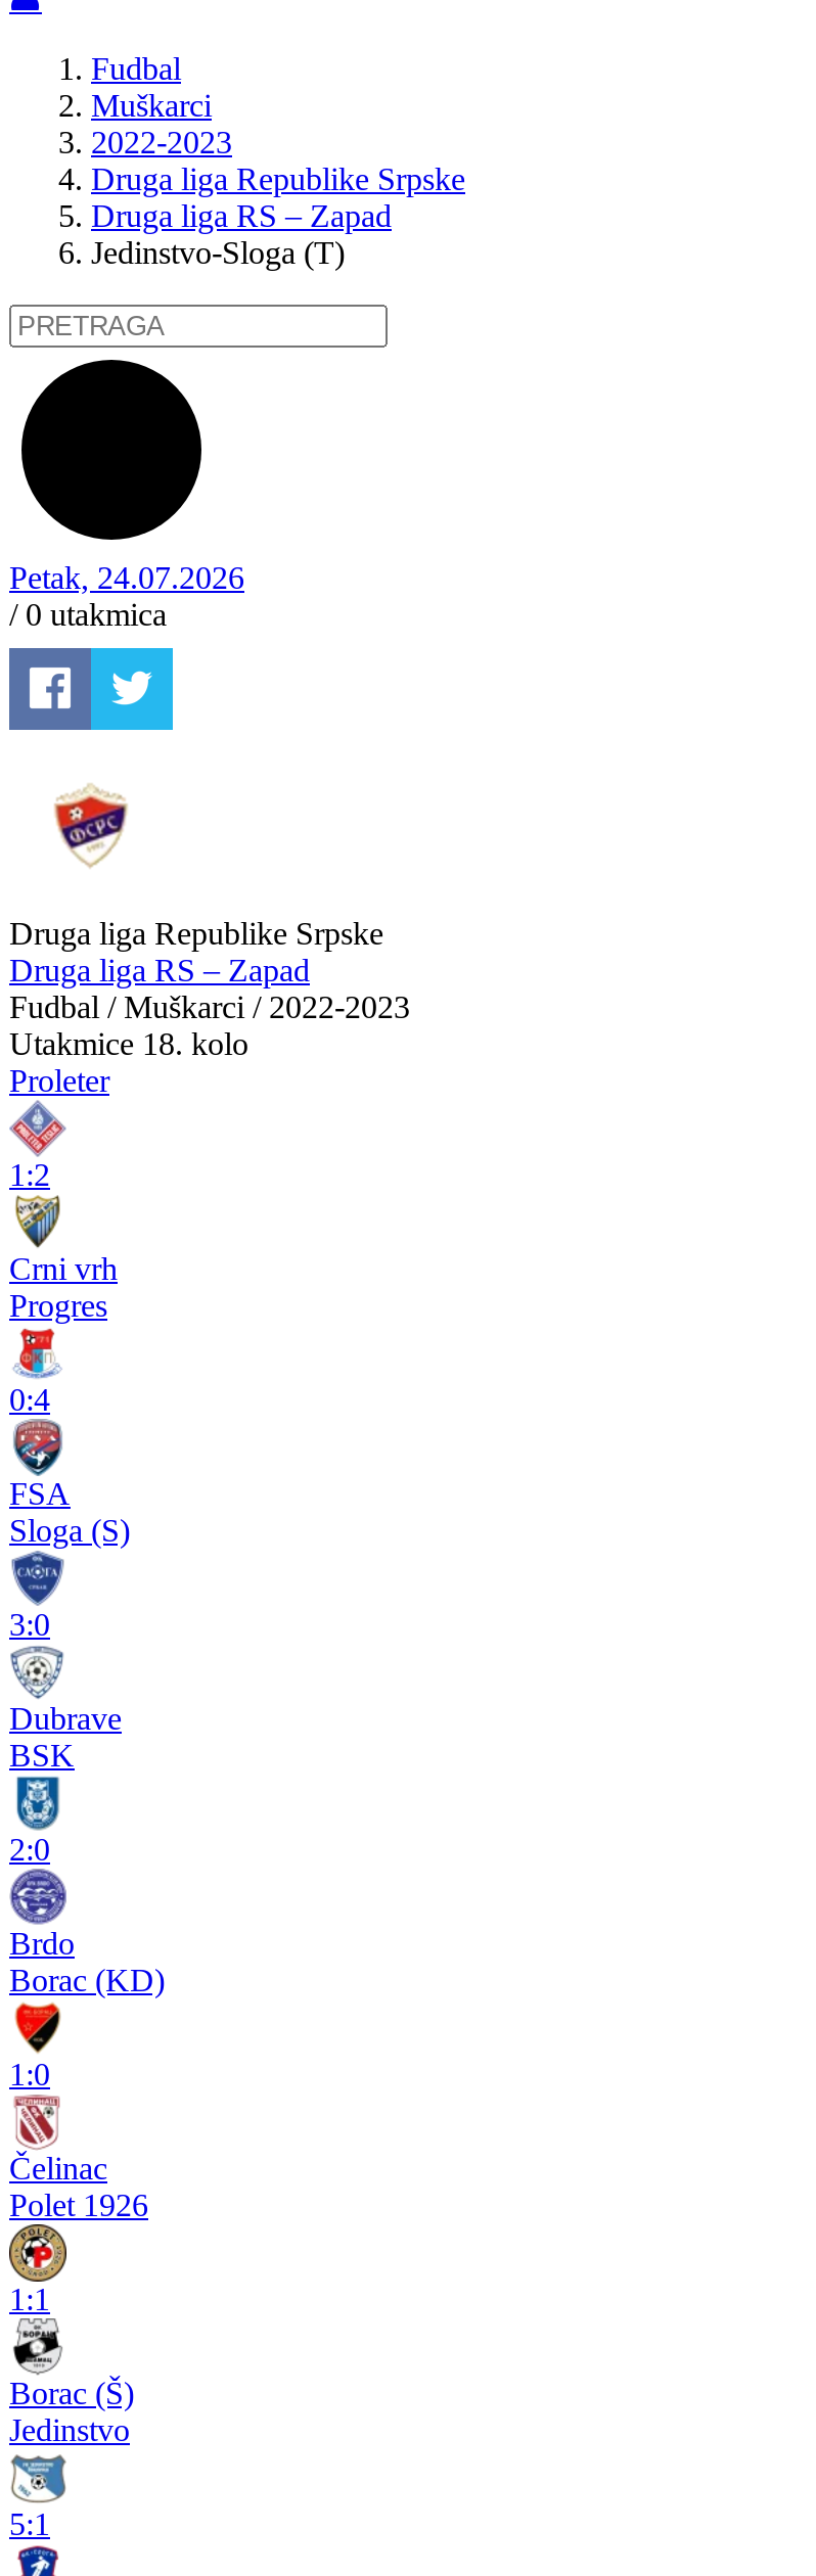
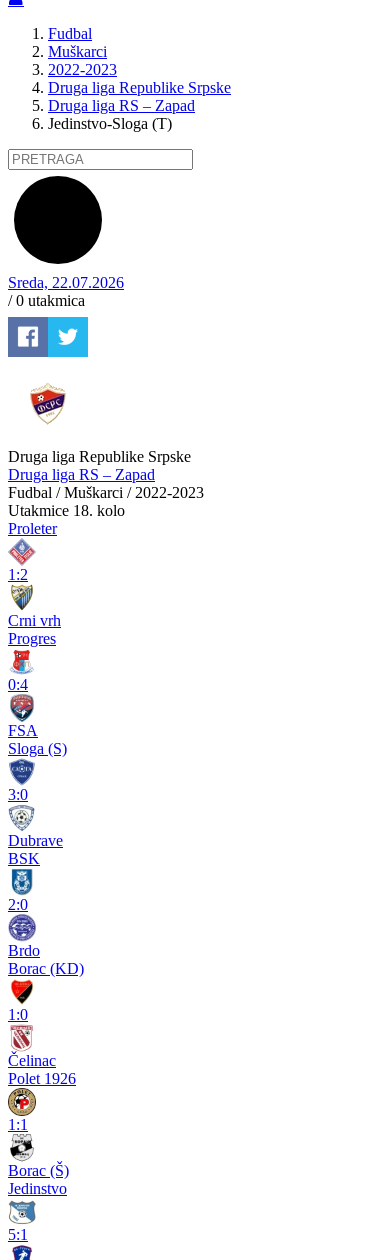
- Petak, 24.07.2026
+ Sreda, 22.07.2026
